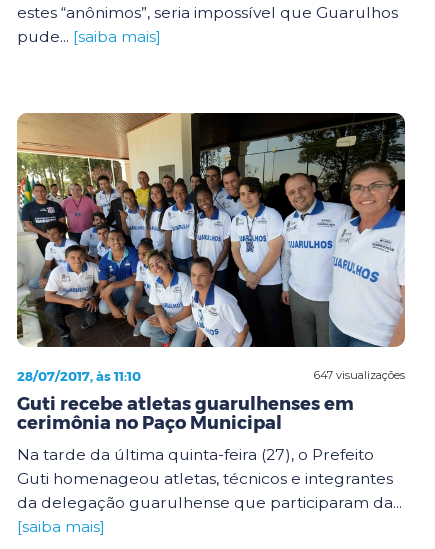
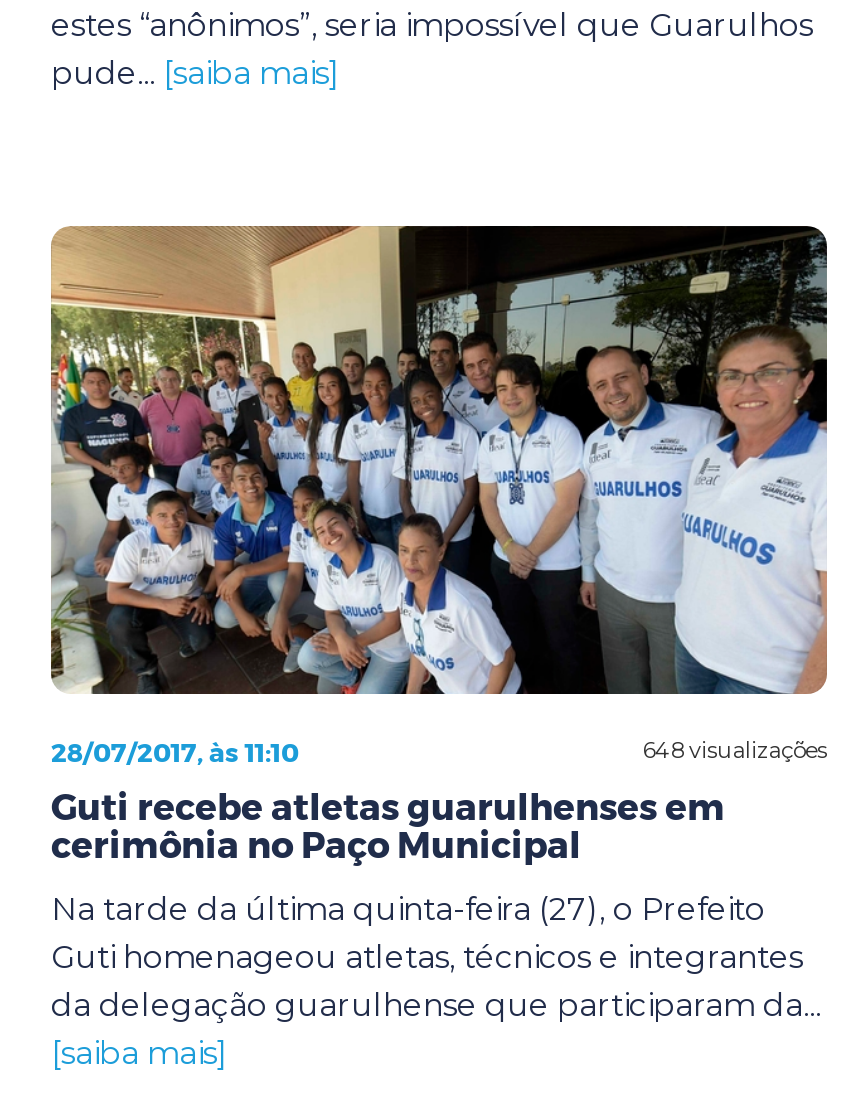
- 647 visualizações
+ 648 visualizações
